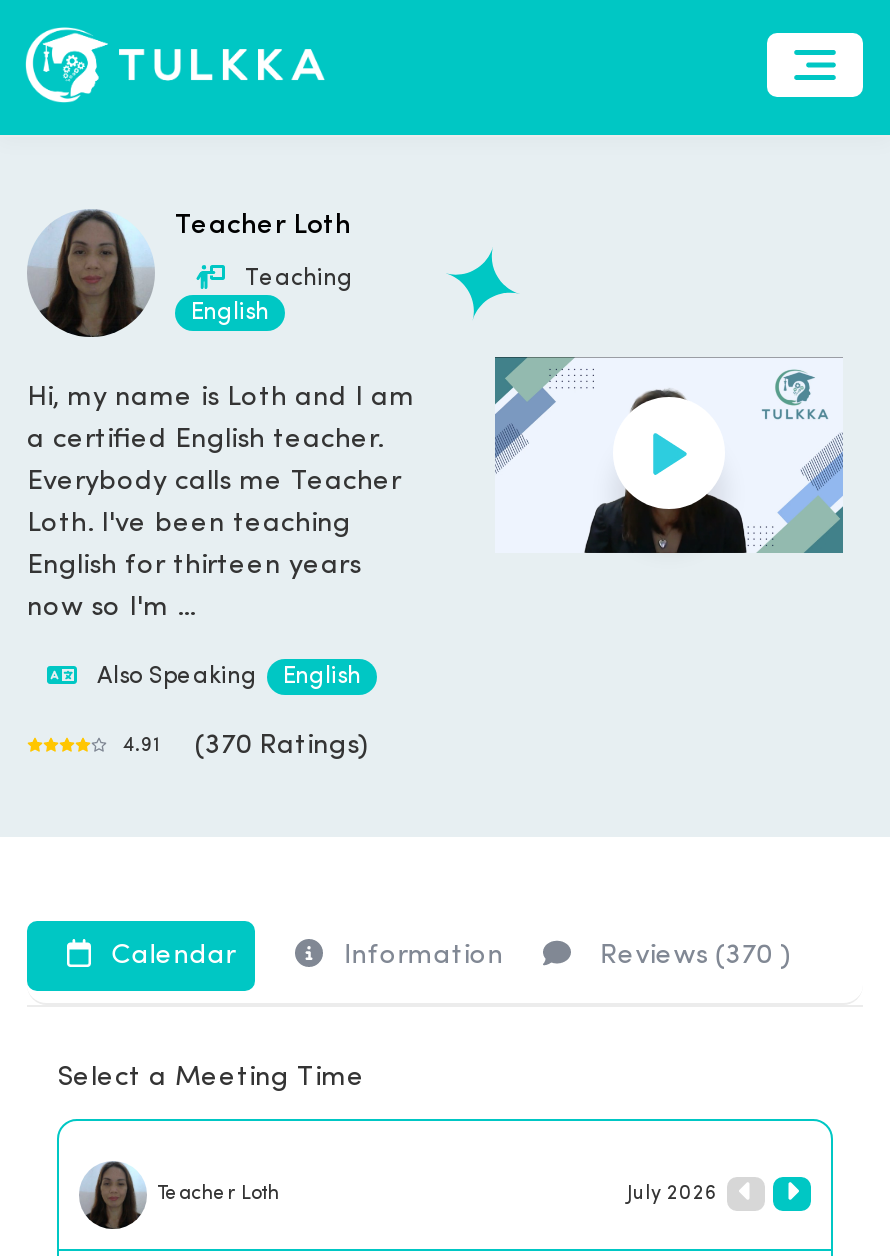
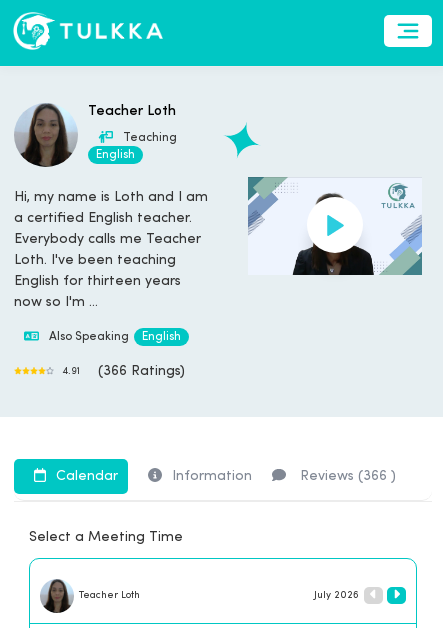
- 4.91 (370 Ratings)
+ 4.91 (366 Ratings)

- Reviews (370 )
+ Reviews (366 )
